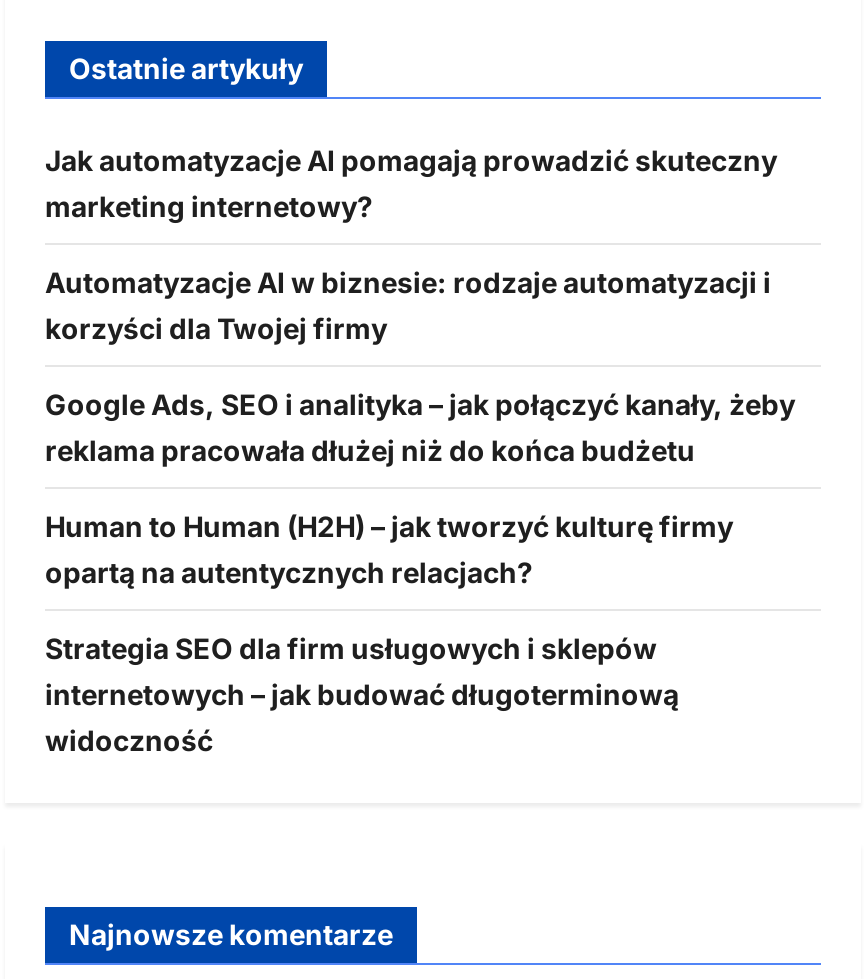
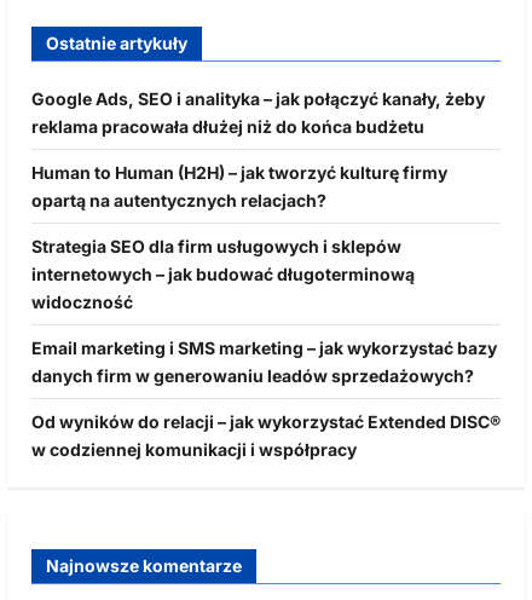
- Jak automatyzacje AI pomagają prowadzić skuteczny
- marketing internetowy?
- Automatyzacje AI w biznesie: rodzaje automatyzacji i
- korzyści dla Twojej firmy

moved up: Google Ads, SEO i analityka – jak połączyć kanały, żeby | reklama pracowała dłużej niż do końca budżetu | Human to Human (H2H) – jak tworzyć kulturę firmy | opartą na autentycznych relacjach? | Strategia SEO dla firm usługowych i sklepów | internetowych – jak budować długoterminową | widoczność

+ Email marketing i SMS marketing – jak wykorzystać bazy
+ danych firm w generowaniu leadów sprzedażowych?
+ Od wyników do relacji – jak wykorzystać Extended DISC®
+ w codziennej komunikacji i współpracy
